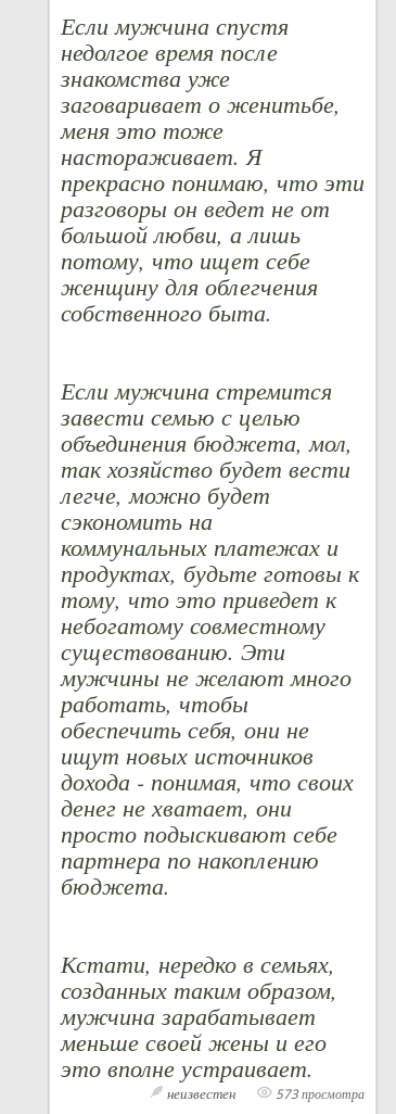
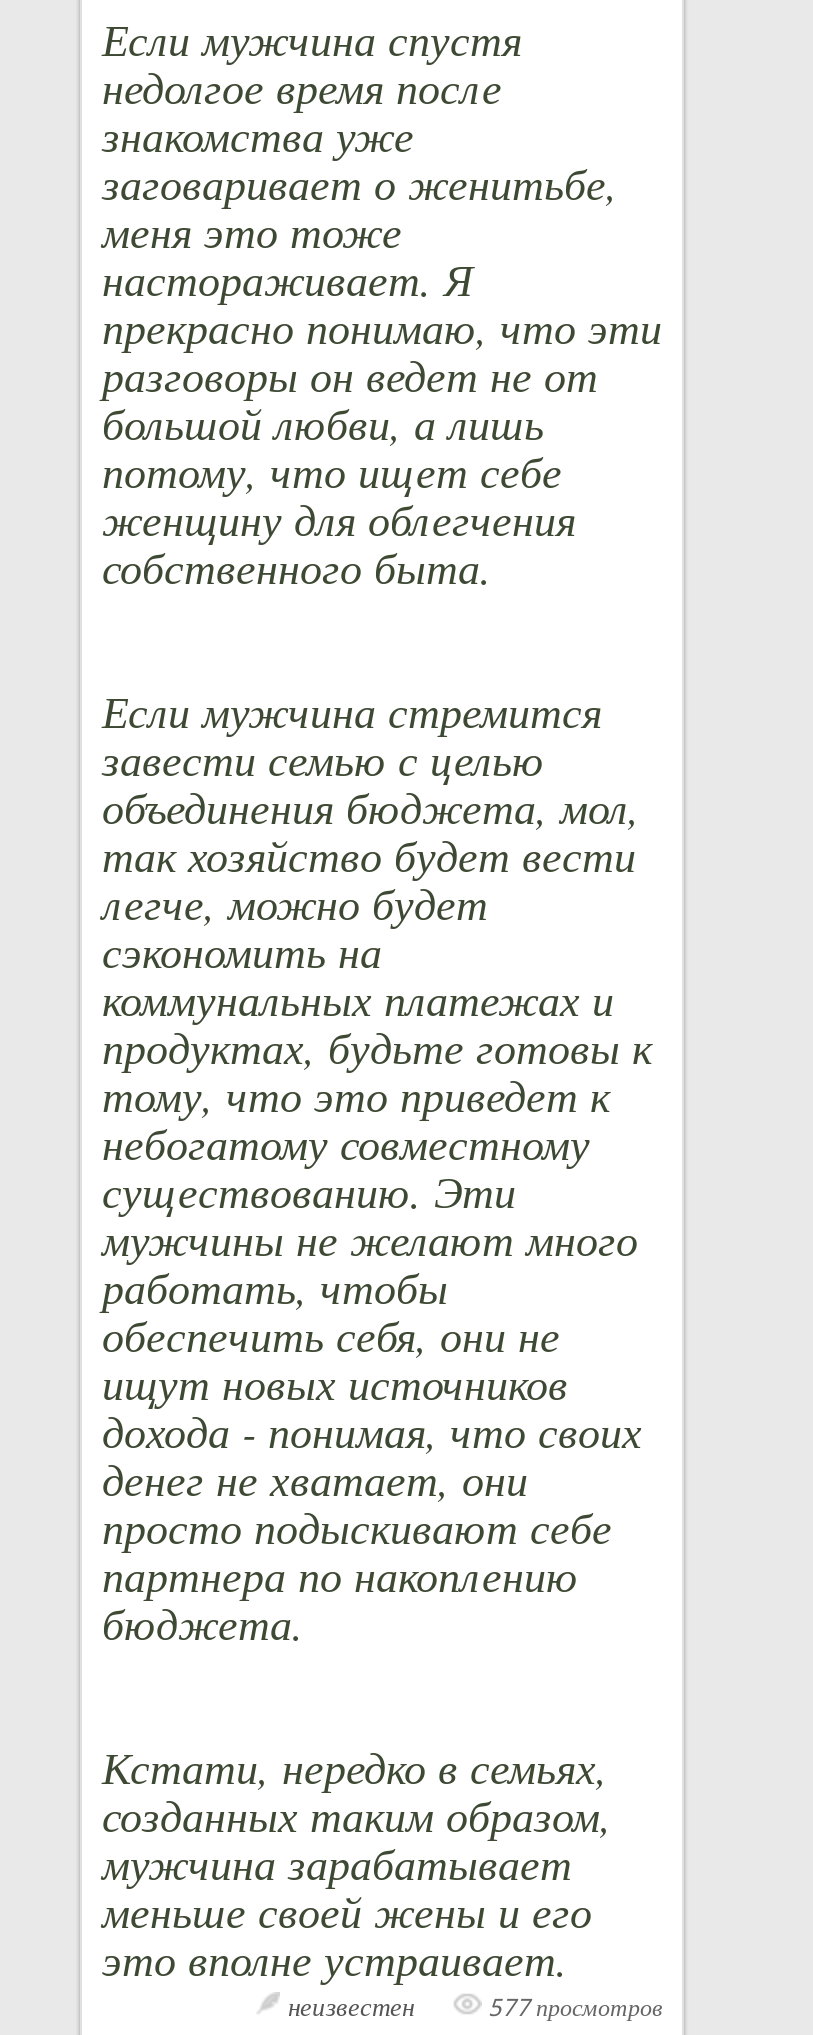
- 573 просмотра
+ 577 просмотров
